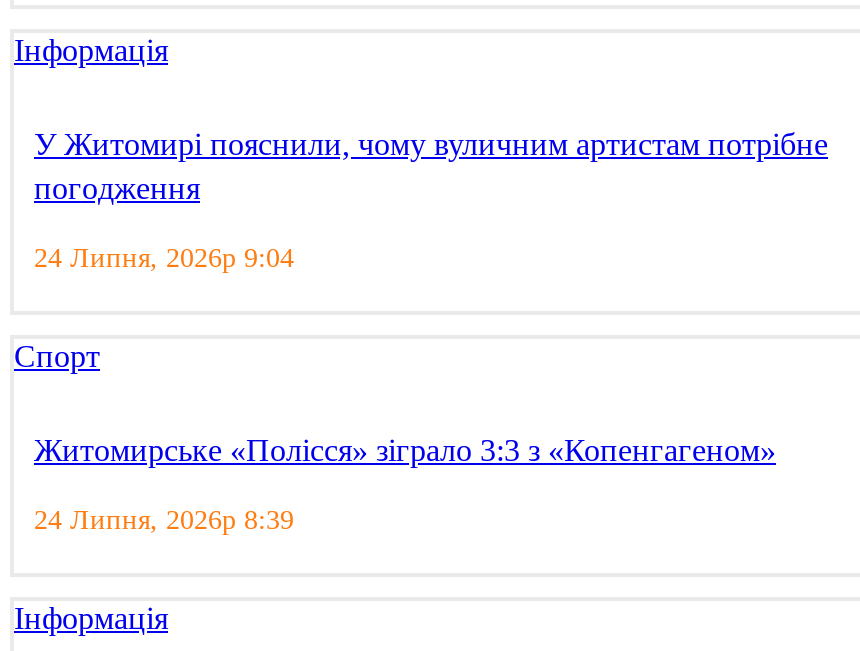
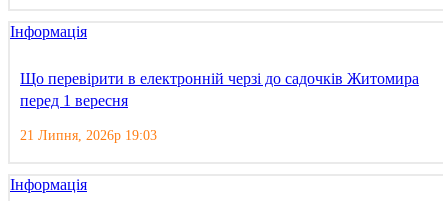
- У Житомирі пояснили, чому вуличним артистам потрібне
- погодження
- 24 Липня, 2026р 9:04
- Спорт
- Житомирське «Полісся» зіграло 3:3 з «Копенгагеном»
- 24 Липня, 2026р 8:39
+ Що перевірити в електронній черзі до садочків Житомира
+ перед 1 вересня
+ 21 Липня, 2026р 19:03
